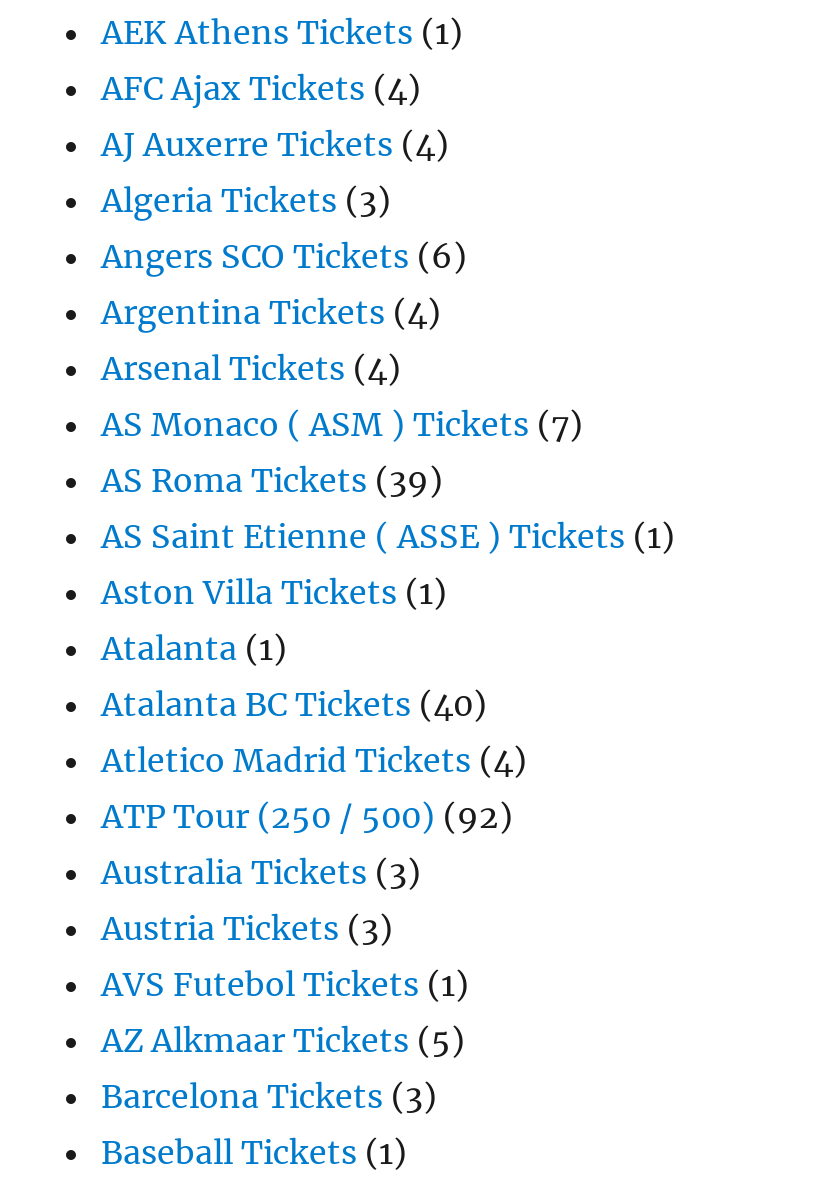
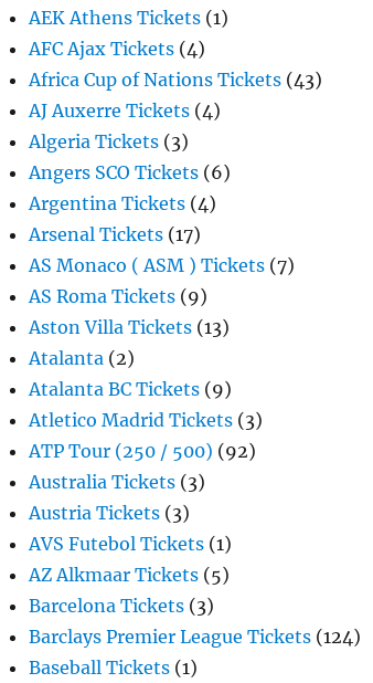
+ Africa Cup of Nations Tickets (43)

- Arsenal Tickets (4)
+ Arsenal Tickets (17)

- AS Roma Tickets (39)
- AS Saint Etienne ( ASSE ) Tickets (1)
- Aston Villa Tickets (1)
- Atalanta (1)
- Atalanta BC Tickets (40)
- Atletico Madrid Tickets (4)
+ AS Roma Tickets (9)
+ Aston Villa Tickets (13)
+ Atalanta (2)
+ Atalanta BC Tickets (9)
+ Atletico Madrid Tickets (3)

+ Barclays Premier League Tickets (124)
